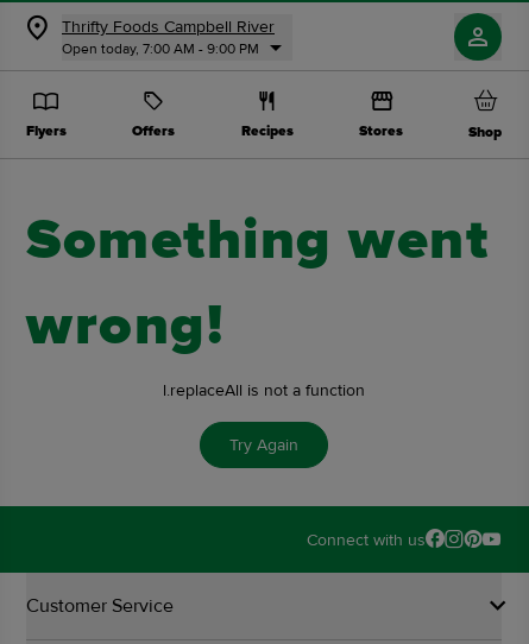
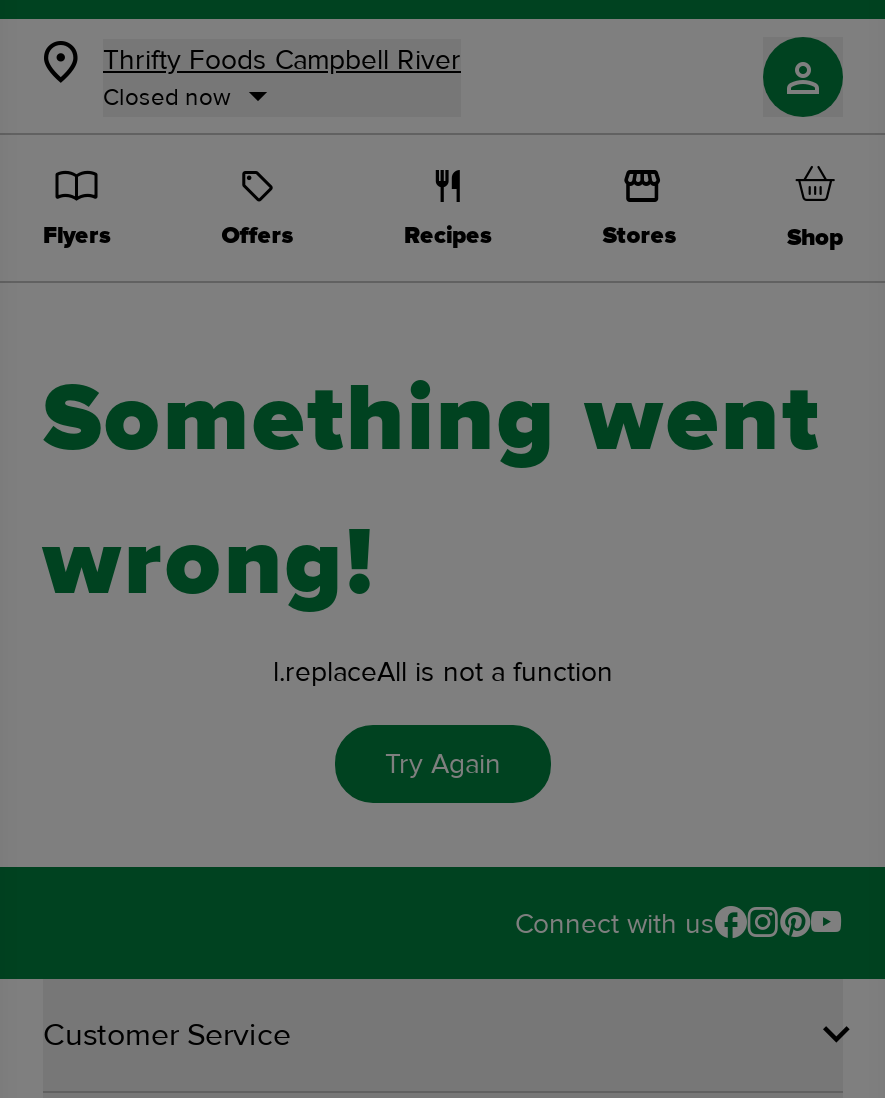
- Open today, 7:00 AM - 9:00 PM
+ Closed now
